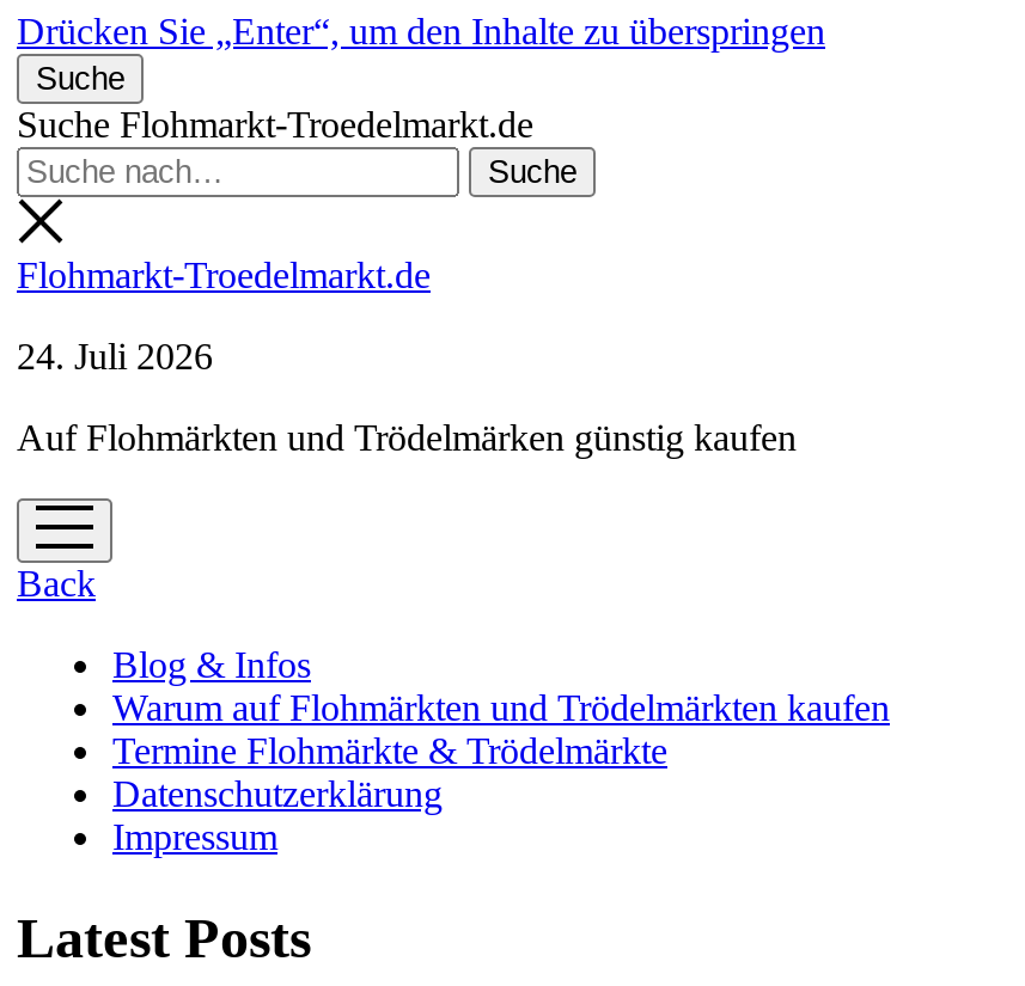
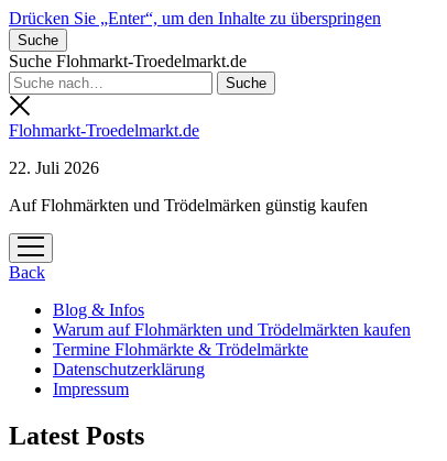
- 24. Juli 2026
+ 22. Juli 2026
